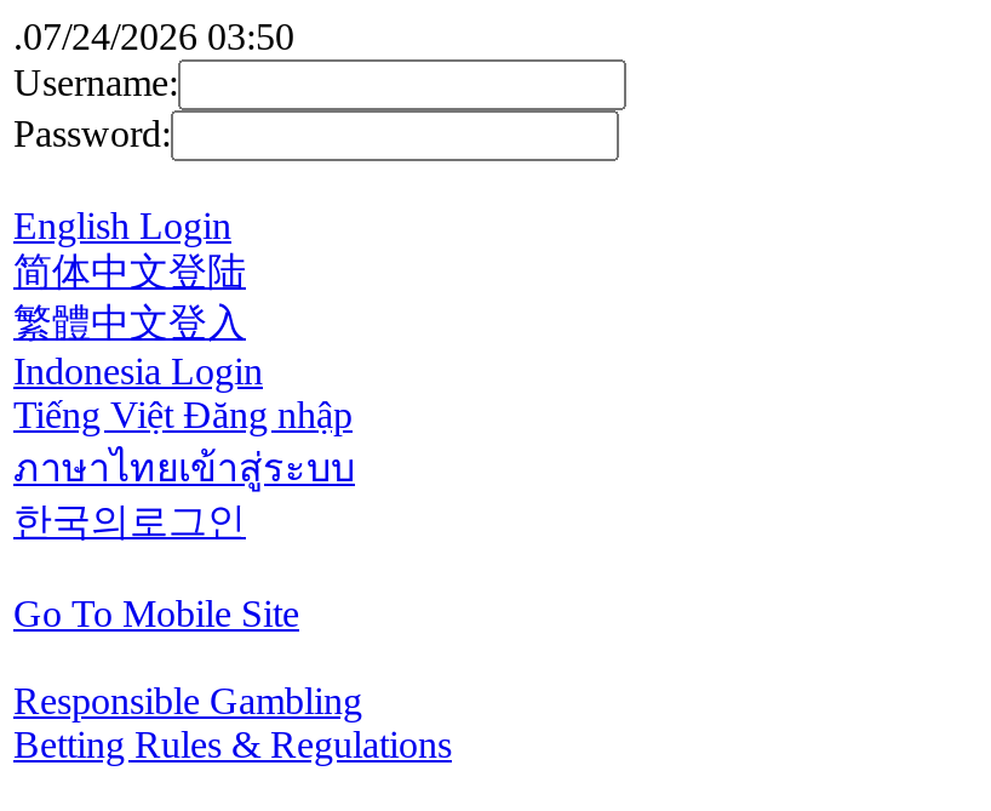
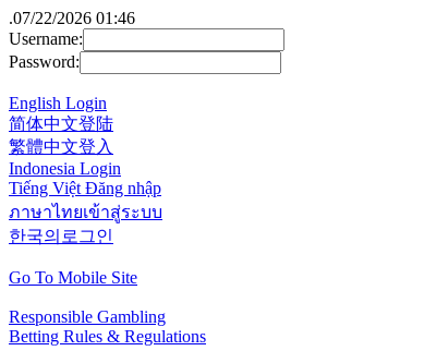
- .07/24/2026 03:50
+ .07/22/2026 01:46
